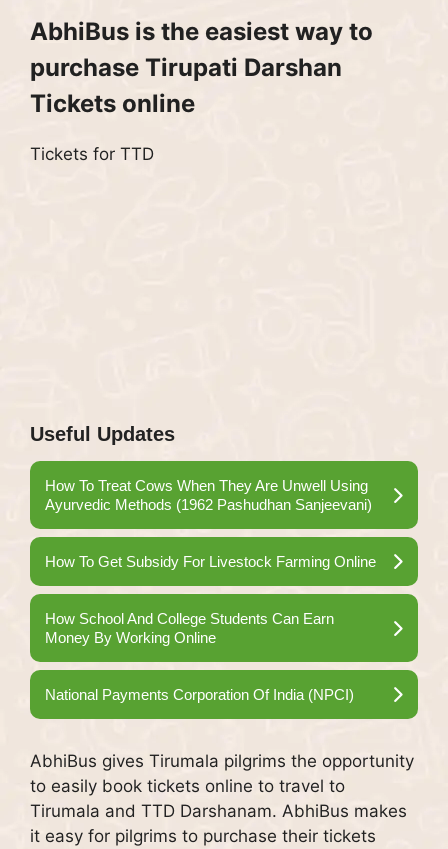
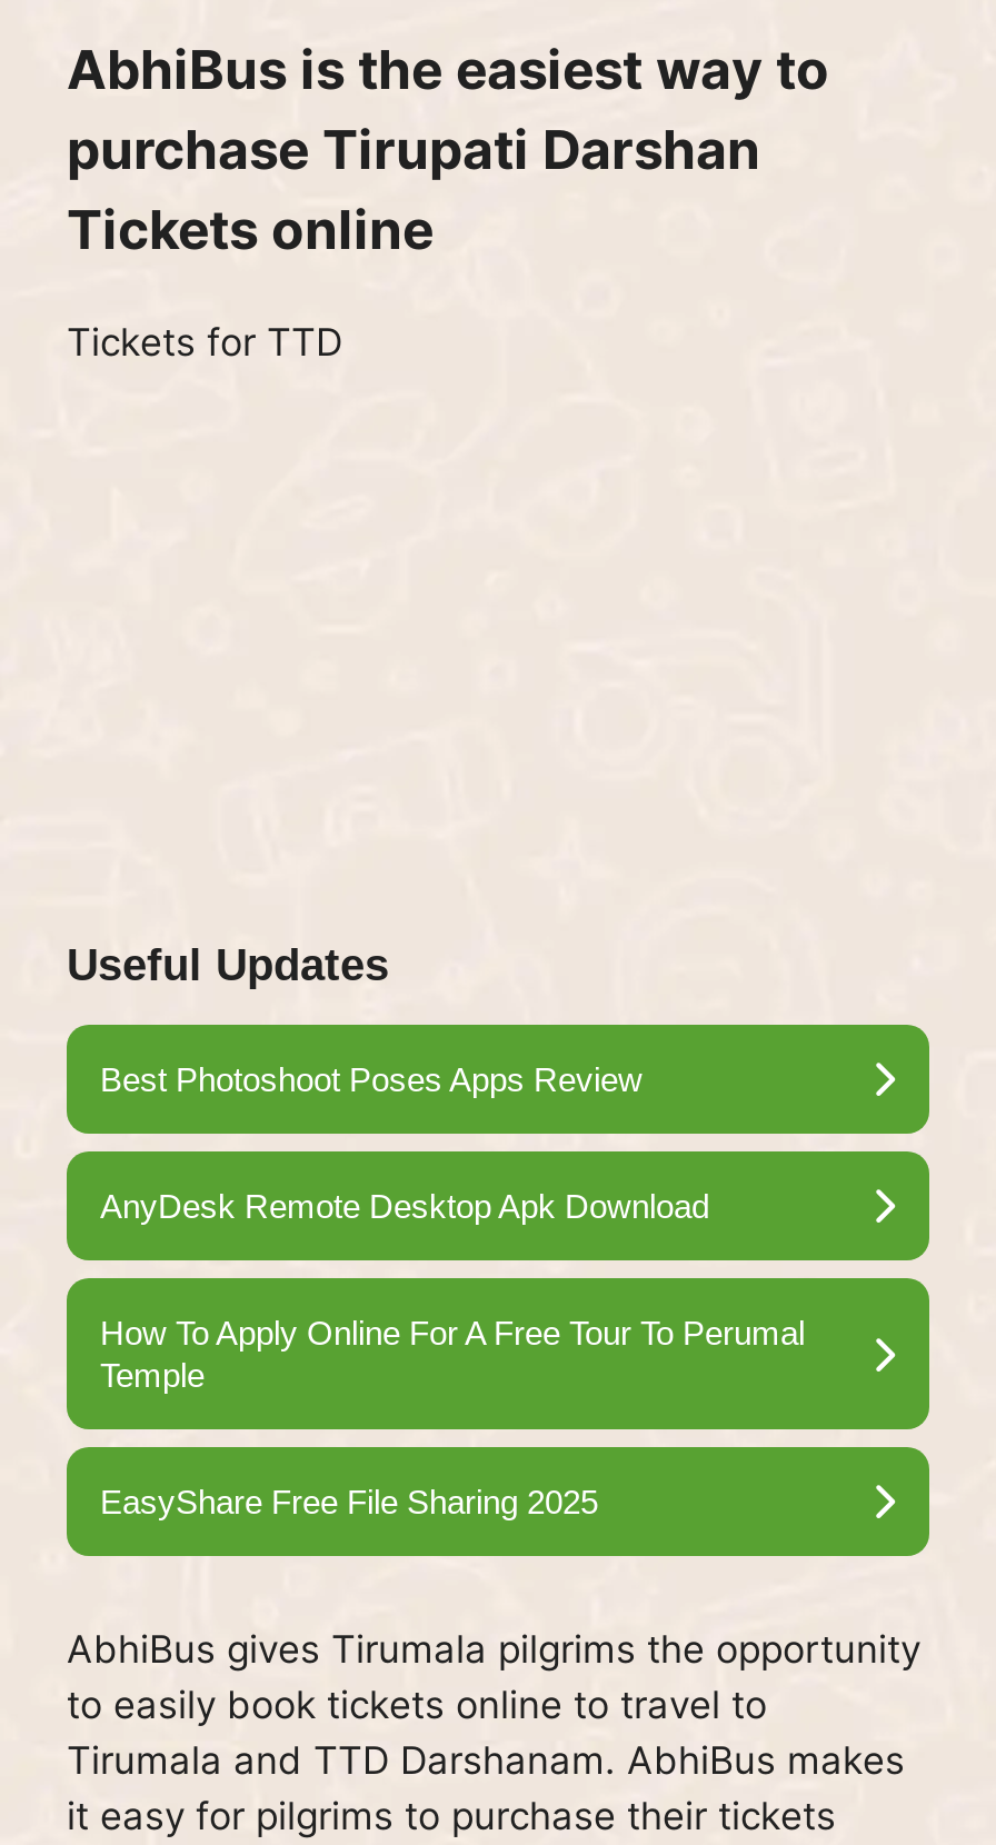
- How To Treat Cows When They Are Unwell Using
- Ayurvedic Methods (1962 Pashudhan Sanjeevani)
+ Best Photoshoot Poses Apps Review

- How To Get Subsidy For Livestock Farming Online
+ AnyDesk Remote Desktop Apk Download

- How School And College Students Can Earn
- Money By Working Online
+ How To Apply Online For A Free Tour To Perumal
+ Temple

- National Payments Corporation Of India (NPCI)
+ EasyShare Free File Sharing 2025
